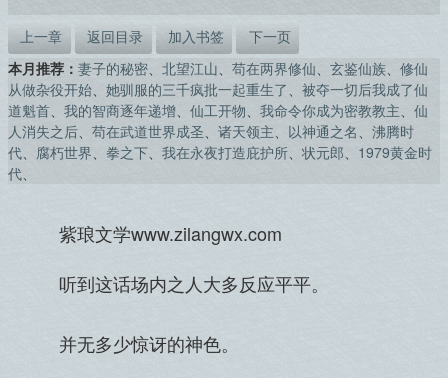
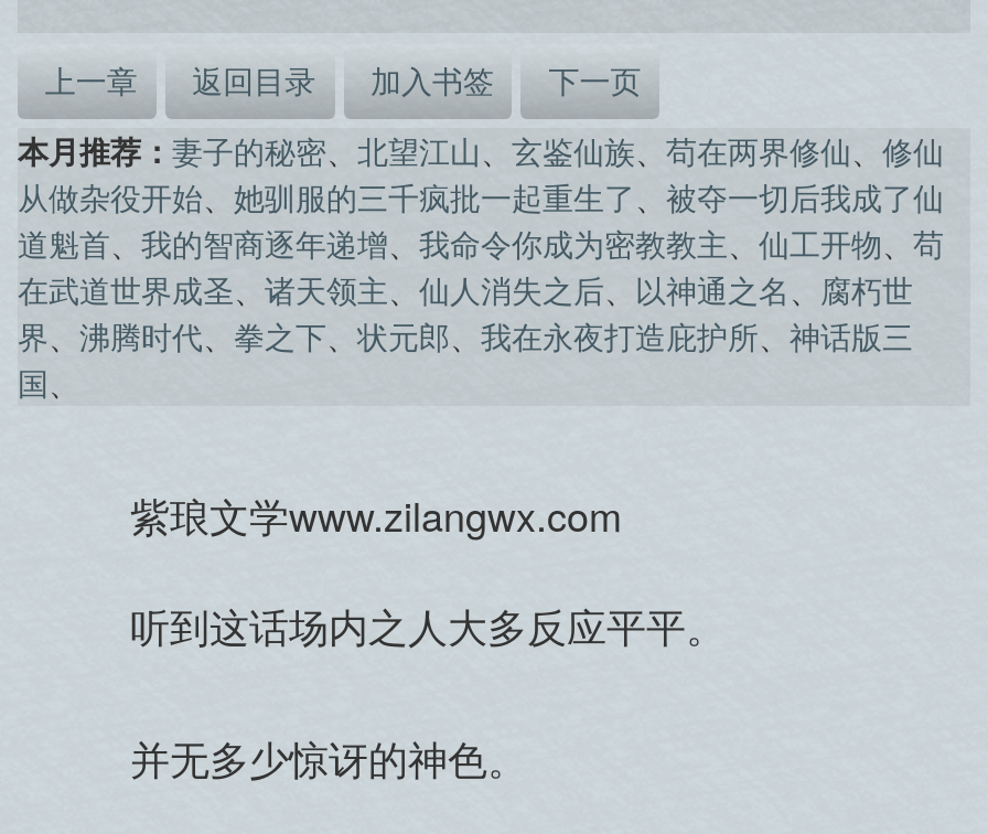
- 本月推荐：妻子的秘密、北望江山、苟在两界修仙、玄鉴仙族、修仙
+ 本月推荐：妻子的秘密、北望江山、玄鉴仙族、苟在两界修仙、修仙

- 道魁首、我的智商逐年递增、仙工开物、我命令你成为密教教主、仙
- 人消失之后、苟在武道世界成圣、诸天领主、以神通之名、沸腾时
- 代、腐朽世界、拳之下、我在永夜打造庇护所、状元郎、1979黄金时
- 代、
+ 道魁首、我的智商逐年递增、我命令你成为密教教主、仙工开物、苟
+ 在武道世界成圣、诸天领主、仙人消失之后、以神通之名、腐朽世
+ 界、沸腾时代、拳之下、状元郎、我在永夜打造庇护所、神话版三
+ 国、
